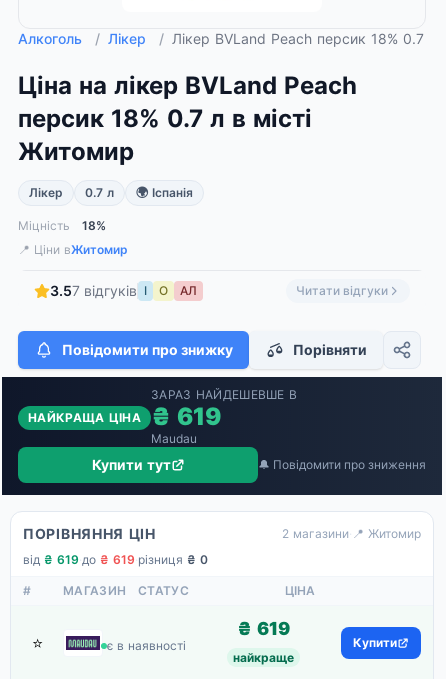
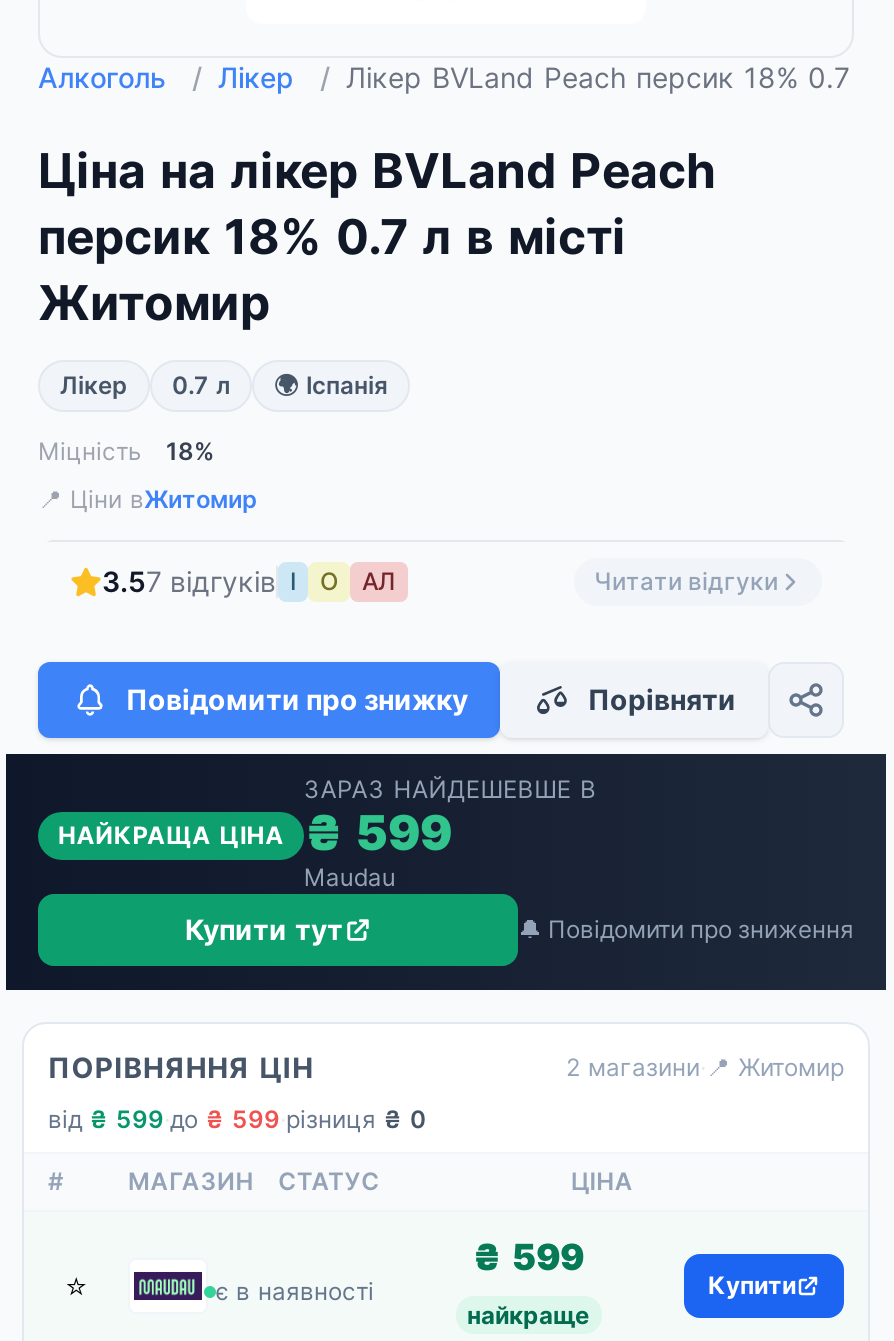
- НАЙКРАЩА ЦІНА ₴ 619
+ НАЙКРАЩА ЦІНА ₴ 599

- від ₴ 619 · до ₴ 619 · різниця ₴ 0
+ від ₴ 599 · до ₴ 599 · різниця ₴ 0

- ₴ 619
+ ₴ 599
